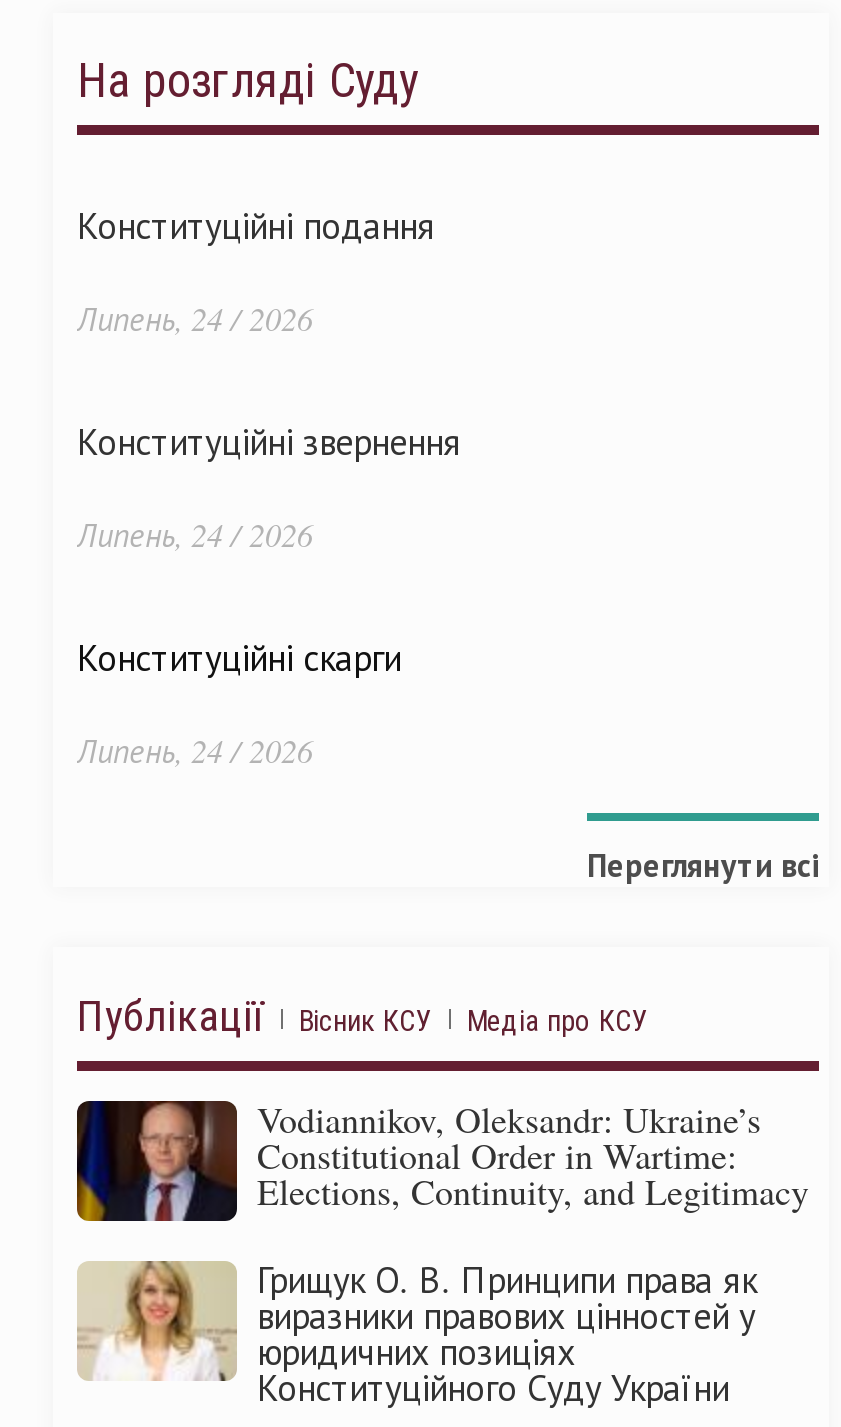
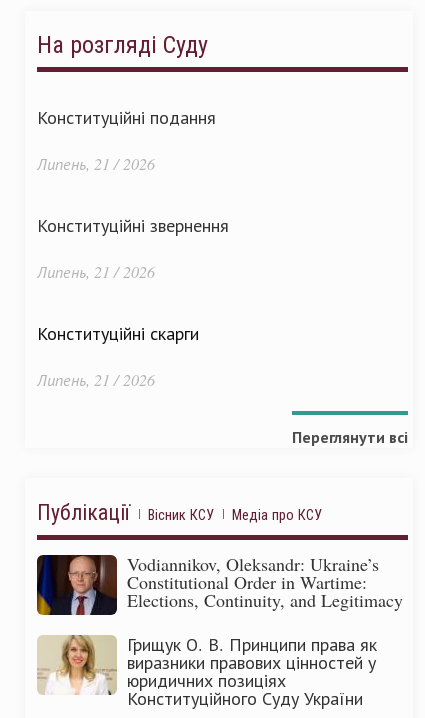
- Липень, 24 / 2026
+ Липень, 21 / 2026

- Липень, 24 / 2026
+ Липень, 21 / 2026

- Липень, 24 / 2026
+ Липень, 21 / 2026
